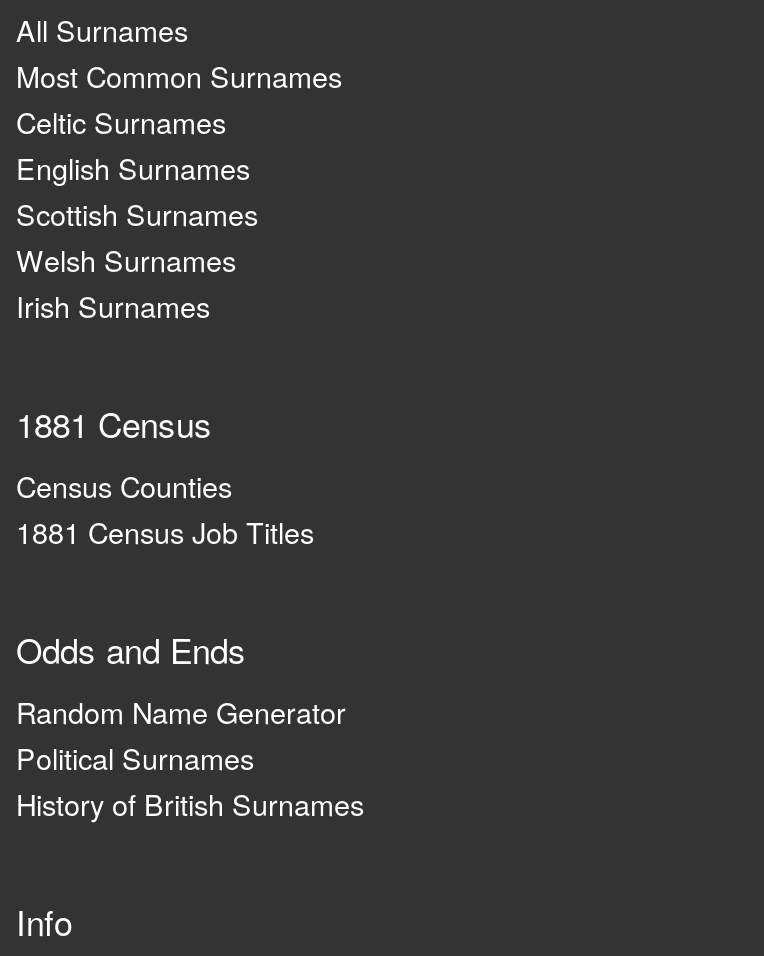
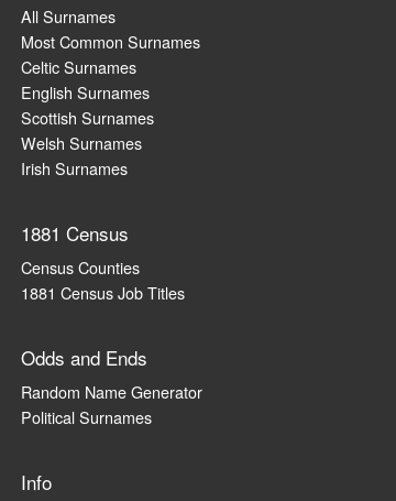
- History of British Surnames
